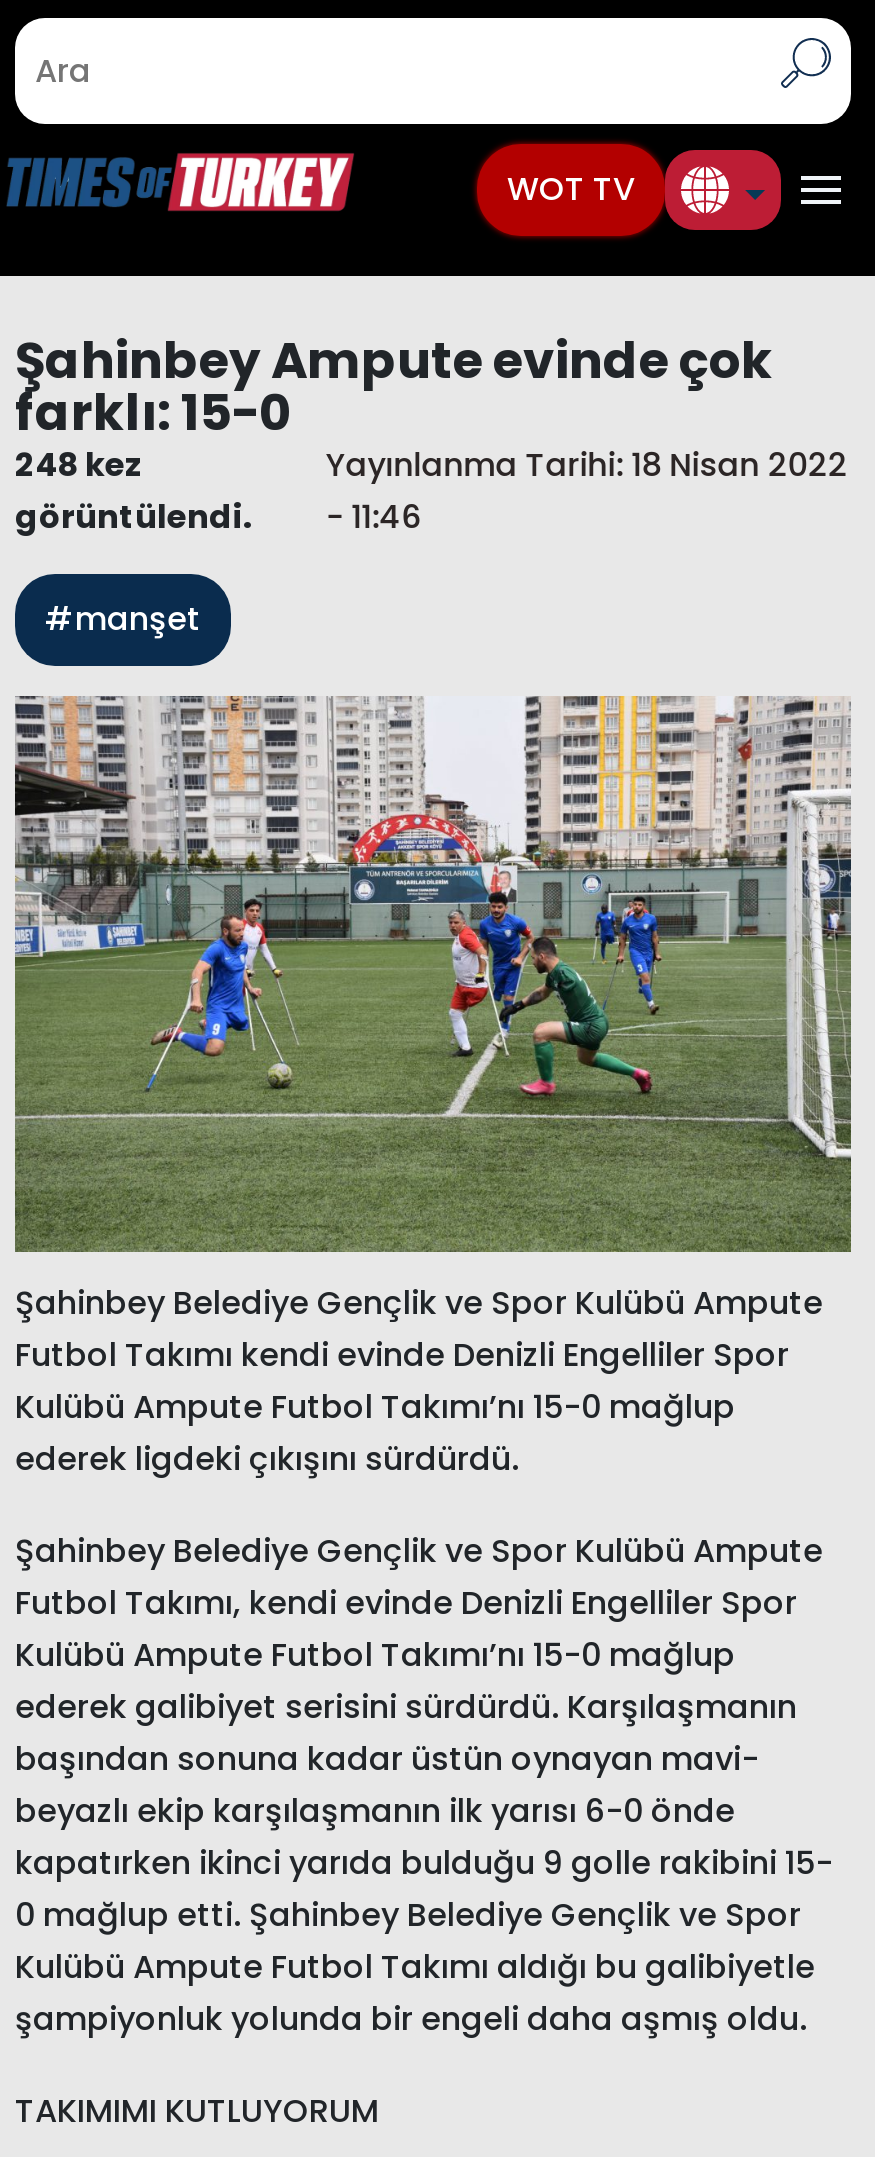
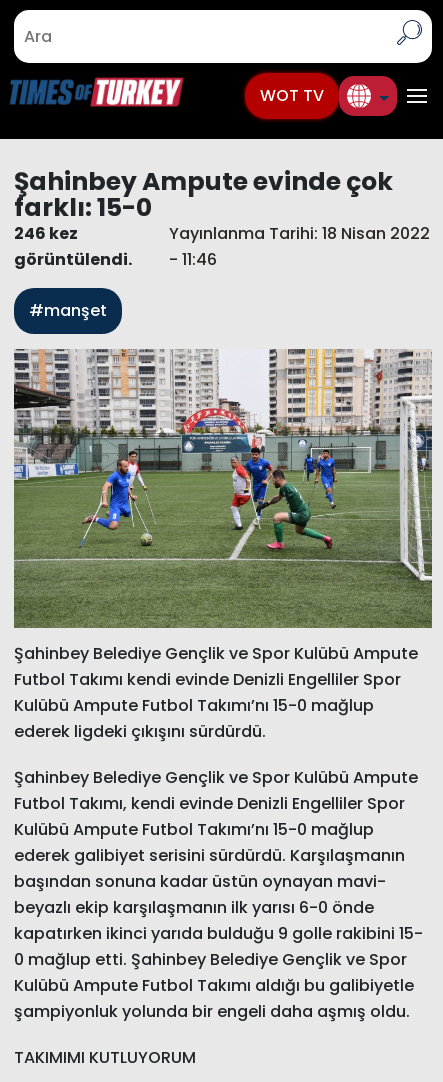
- 248 kez
+ 246 kez
